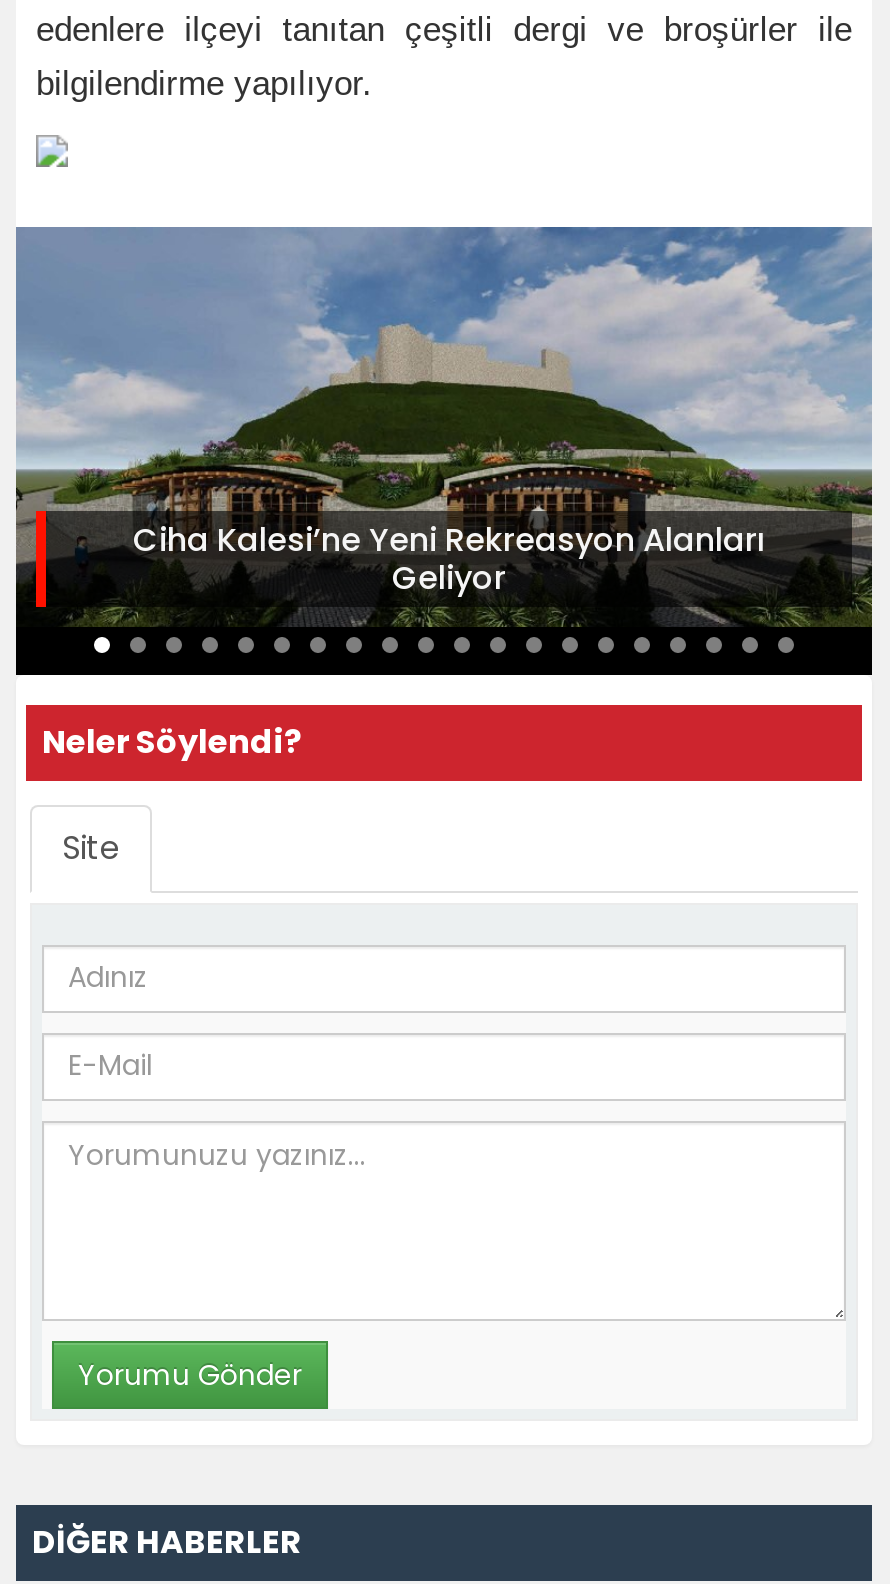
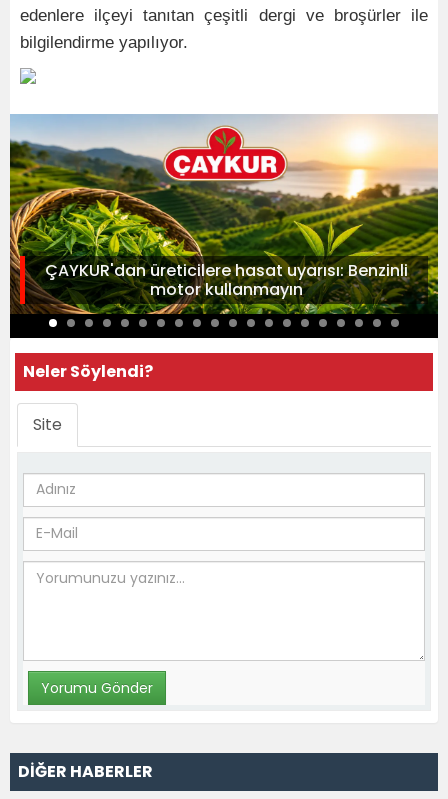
- [image]
- Ciha Kalesi’ne Yeni Rekreasyon Alanları
- Geliyor
+ [image]
+ ÇAYKUR'dan üreticilere hasat uyarısı: Benzinli
+ motor kullanmayın
